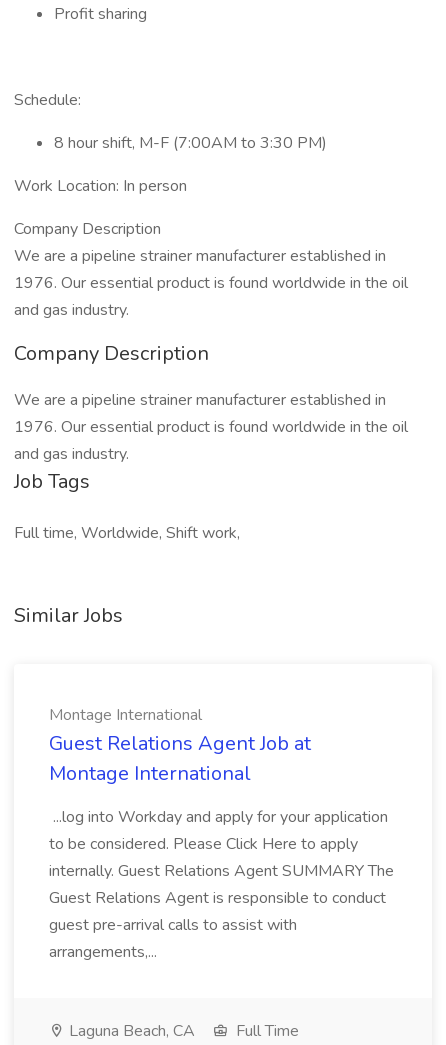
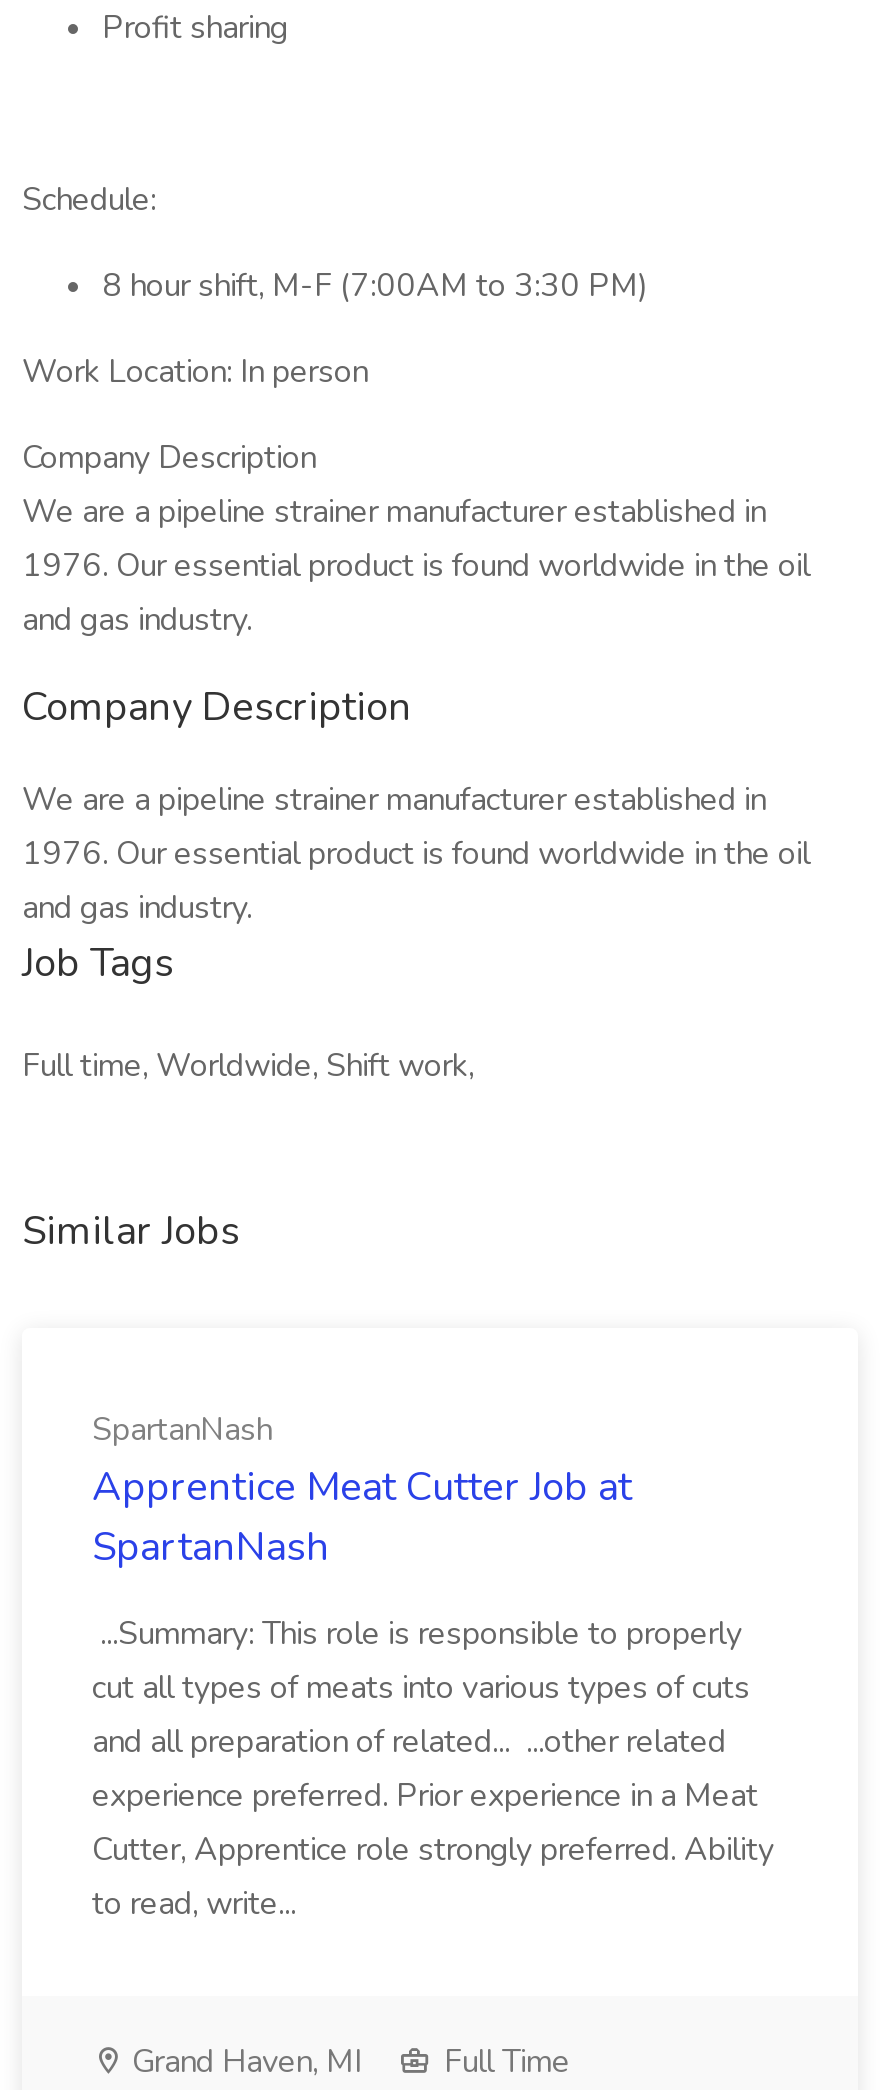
- Montage International
- Guest Relations Agent Job at
- Montage International
+ SpartanNash
+ Apprentice Meat Cutter Job at
+ SpartanNash

- ...log into Workday and apply for your application
- to be considered. Please Click Here to apply
- internally. Guest Relations Agent SUMMARY The
- Guest Relations Agent is responsible to conduct
- guest pre-arrival calls to assist with
- arrangements,...
+ ...Summary: This role is responsible to properly
+ cut all types of meats into various types of cuts
+ and all preparation of related... ...other related
+ experience preferred. Prior experience in a Meat
+ Cutter, Apprentice role strongly preferred. Ability
+ to read, write...

- Laguna Beach, CA
+ Grand Haven, MI
